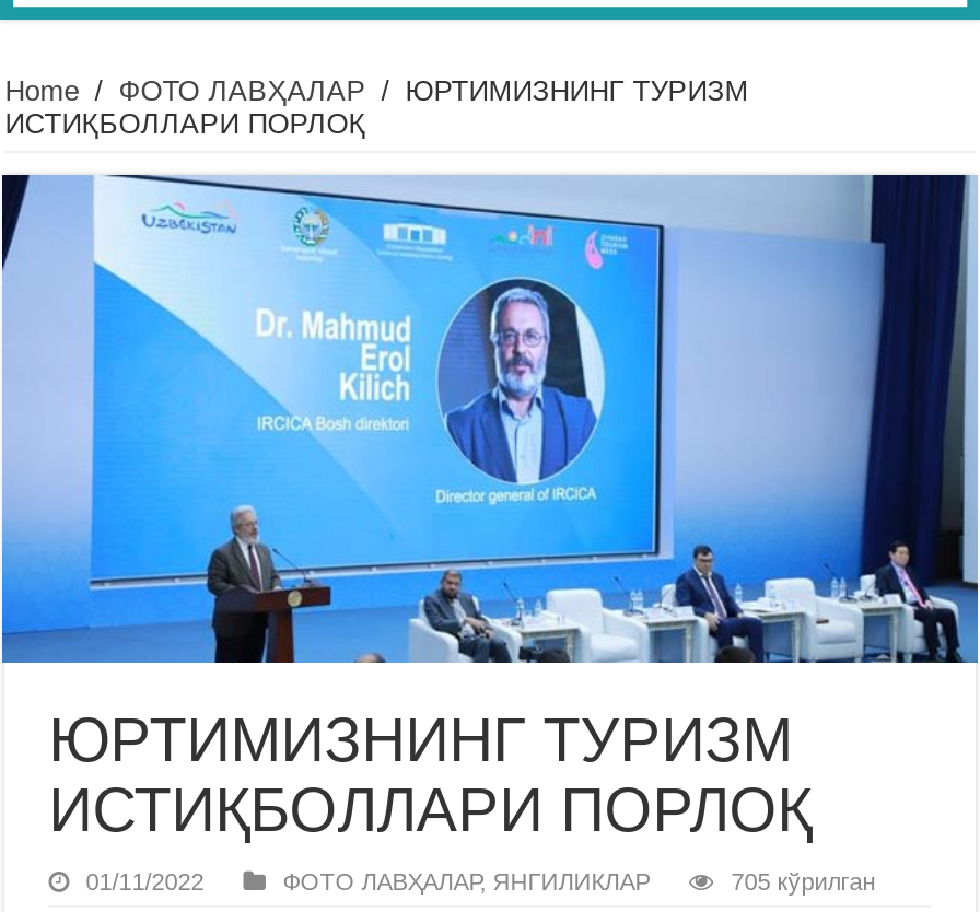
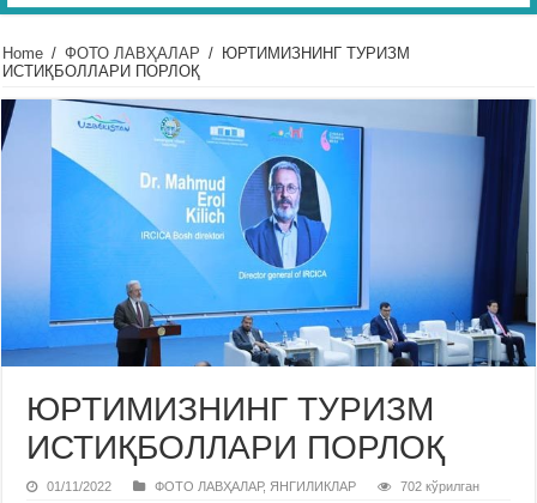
- 705 кўрилган
+ 702 кўрилган
